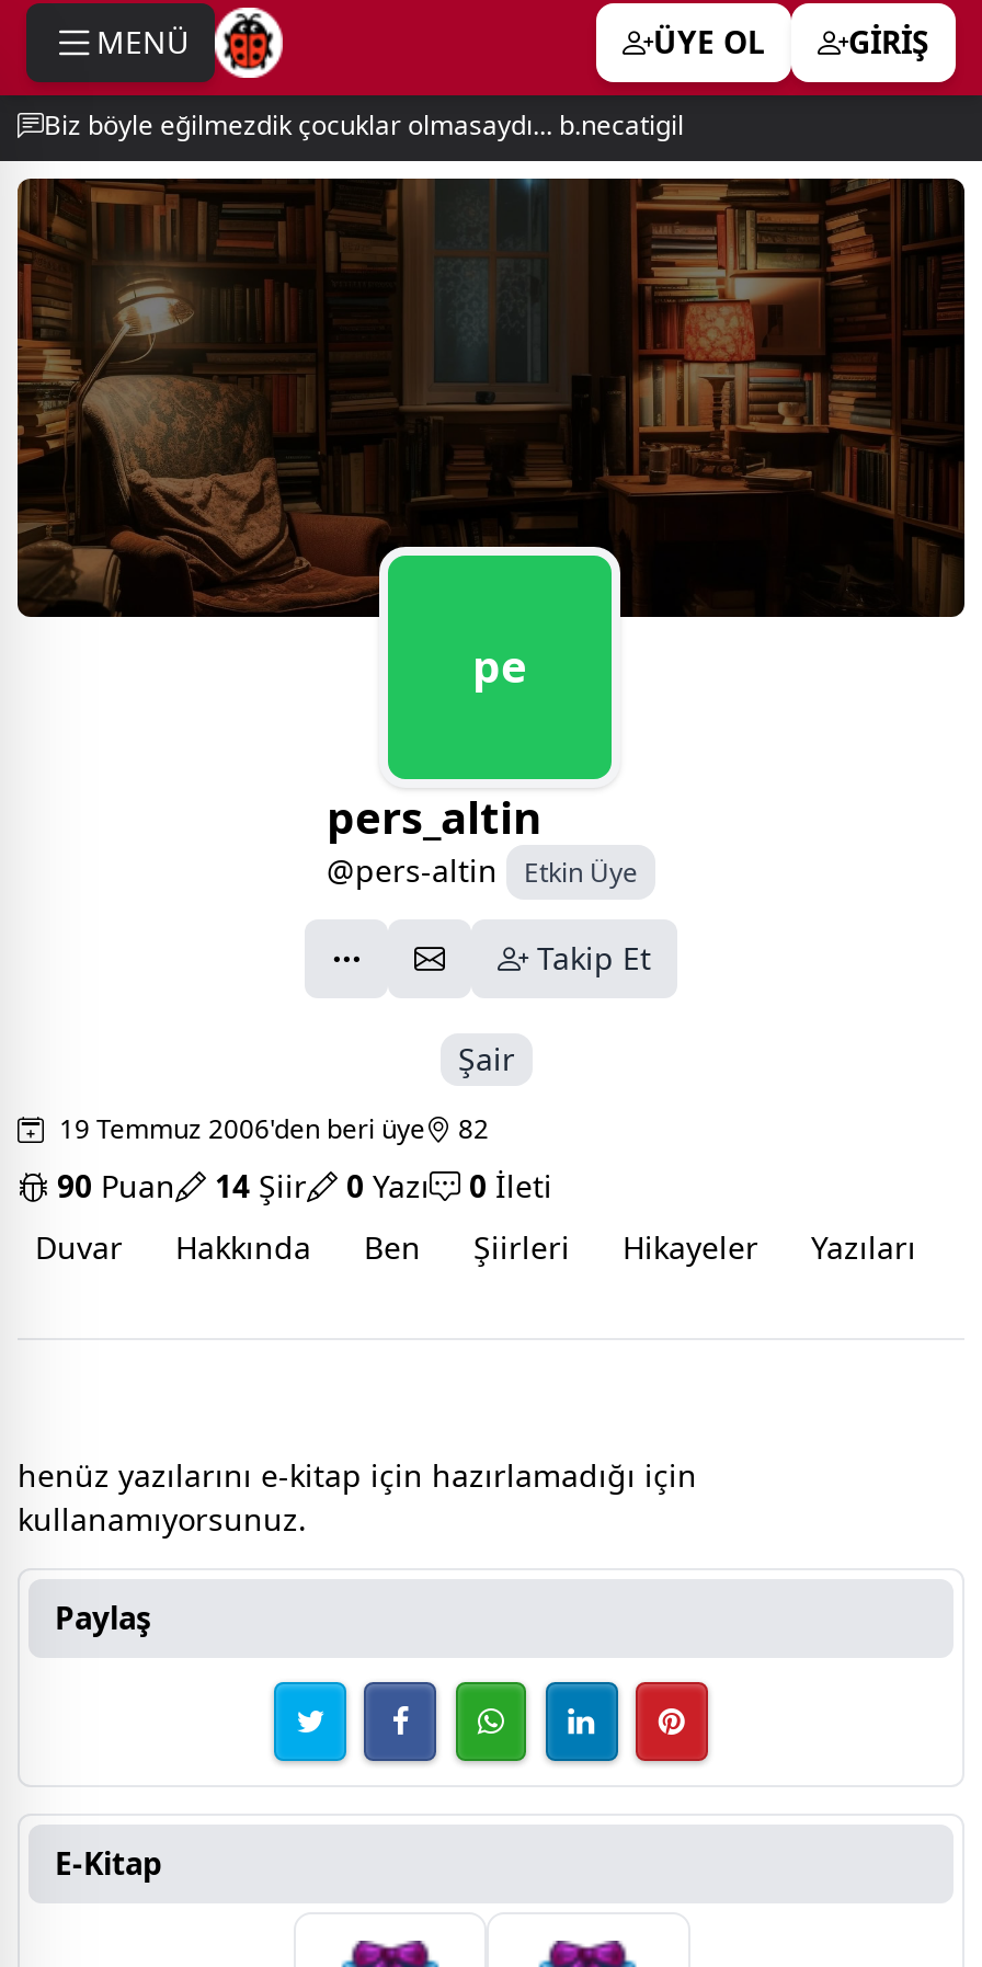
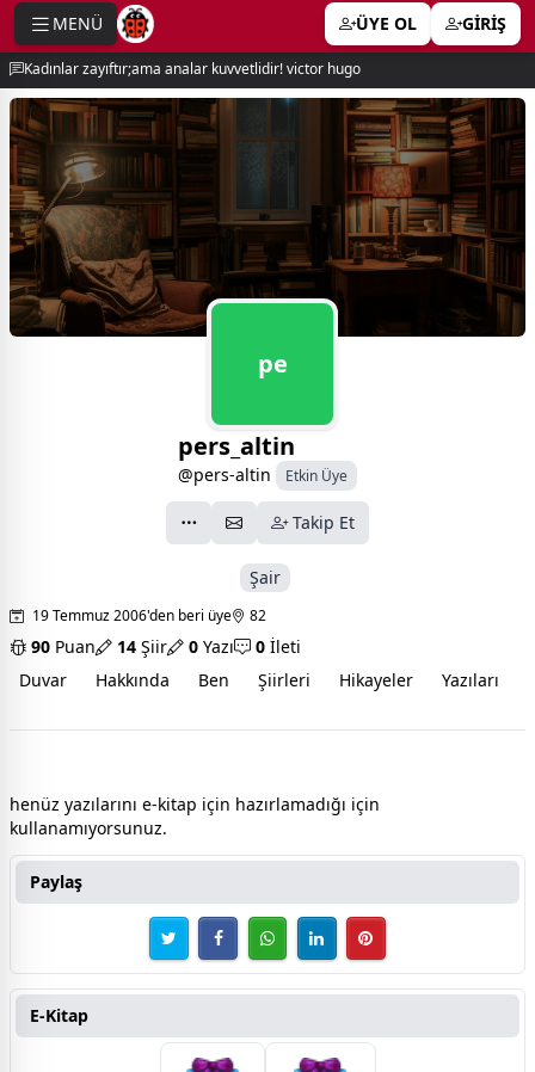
- Biz böyle eğilmezdik çocuklar olmasaydı... b.necatigil
+ Kadınlar zayıftır;ama analar kuvvetlidir! victor hugo
